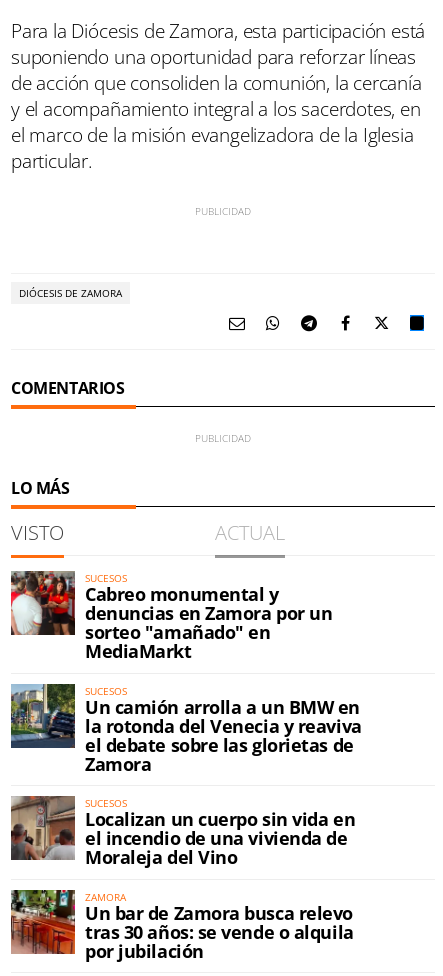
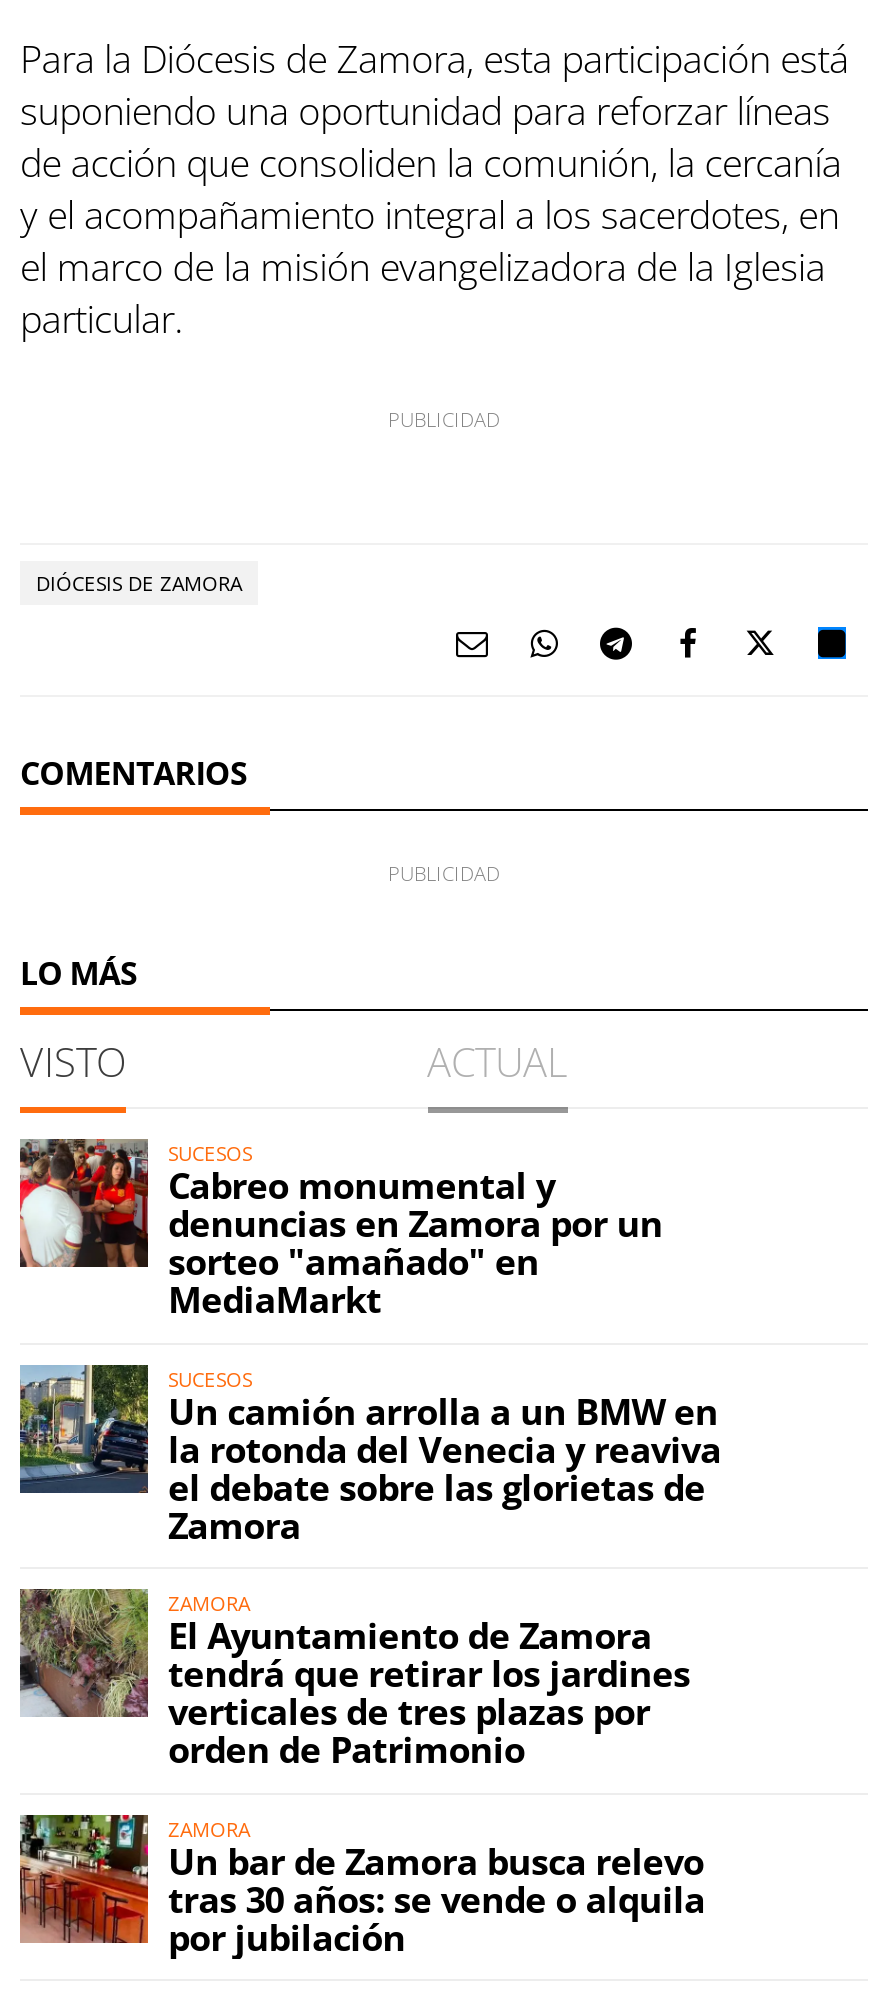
- [image]
- SUCESOS
- Localizan un cuerpo sin vida en
- el incendio de una vivienda de
- Moraleja del Vino
+ [image]
+ ZAMORA
+ El Ayuntamiento de Zamora
+ tendrá que retirar los jardines
+ verticales de tres plazas por
+ orden de Patrimonio
